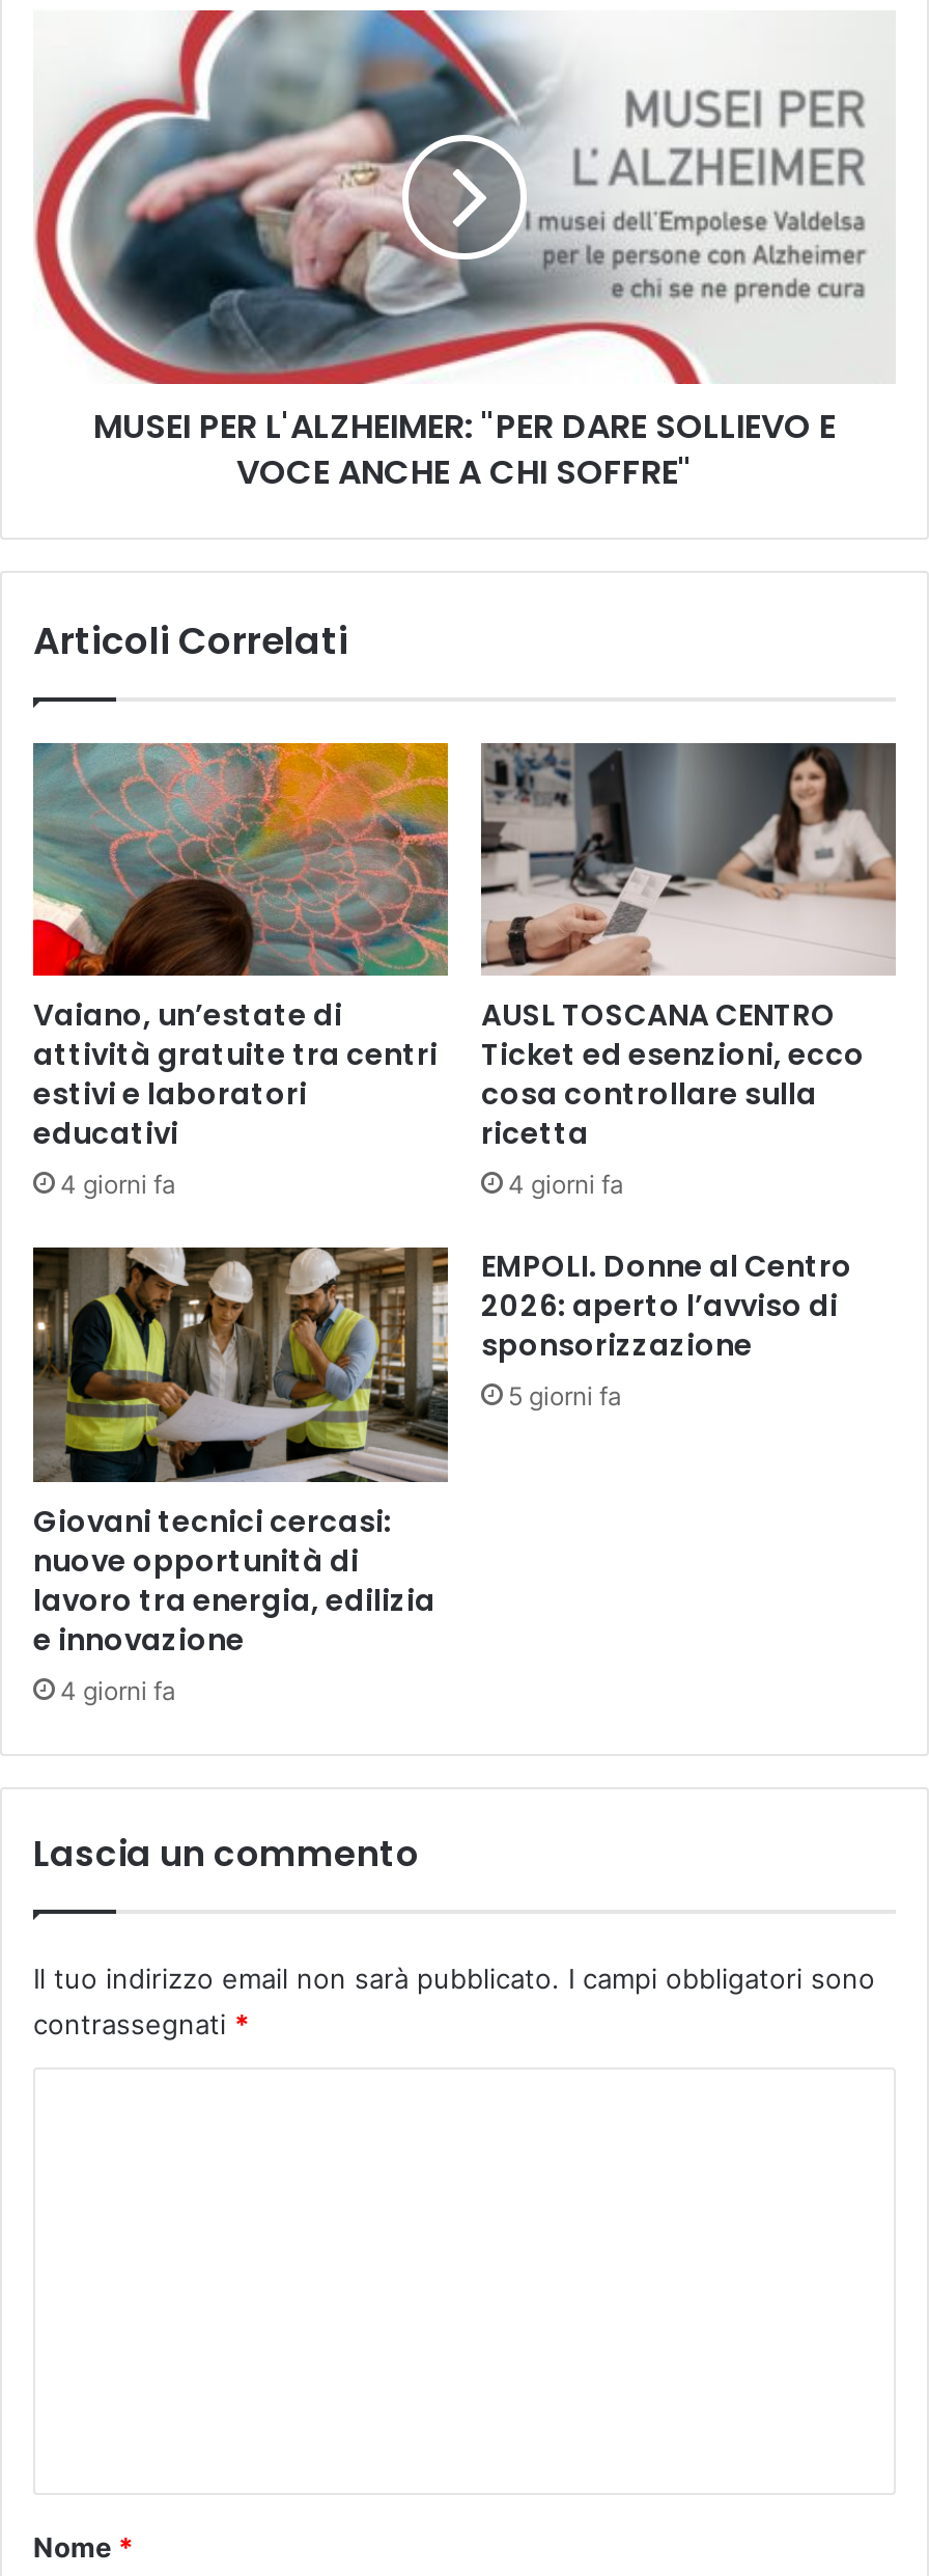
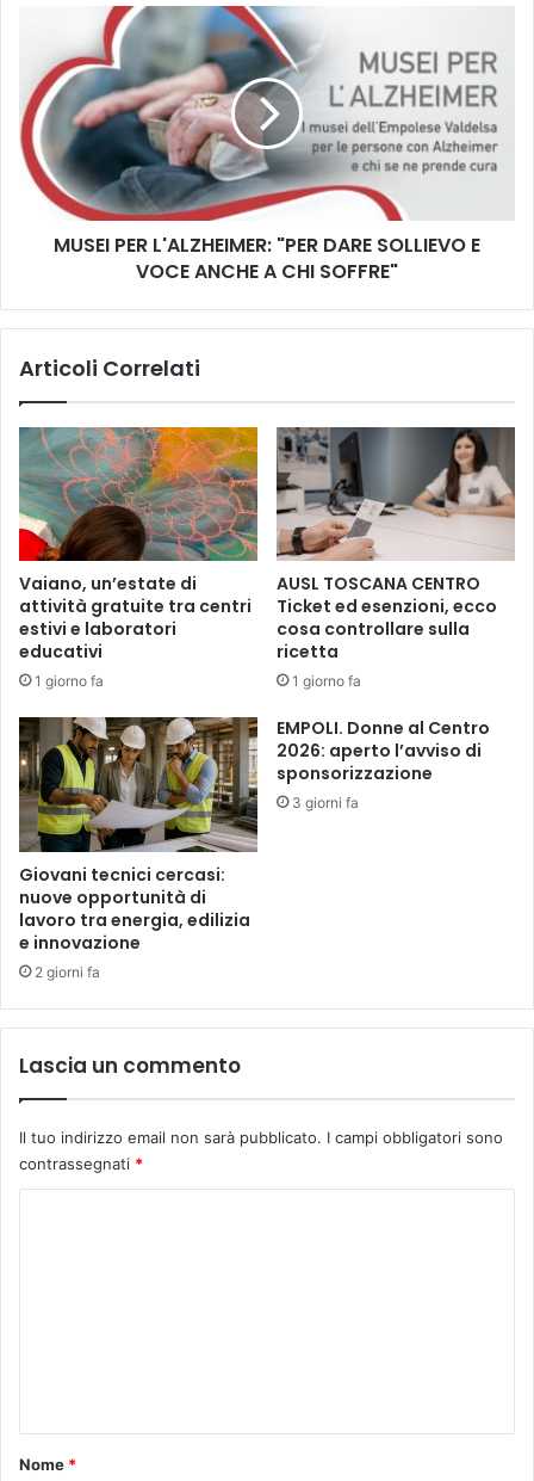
- 4 giorni fa
+ 1 giorno fa

- 4 giorni fa
+ 1 giorno fa

- 5 giorni fa
+ 3 giorni fa

- 4 giorni fa
+ 2 giorni fa
